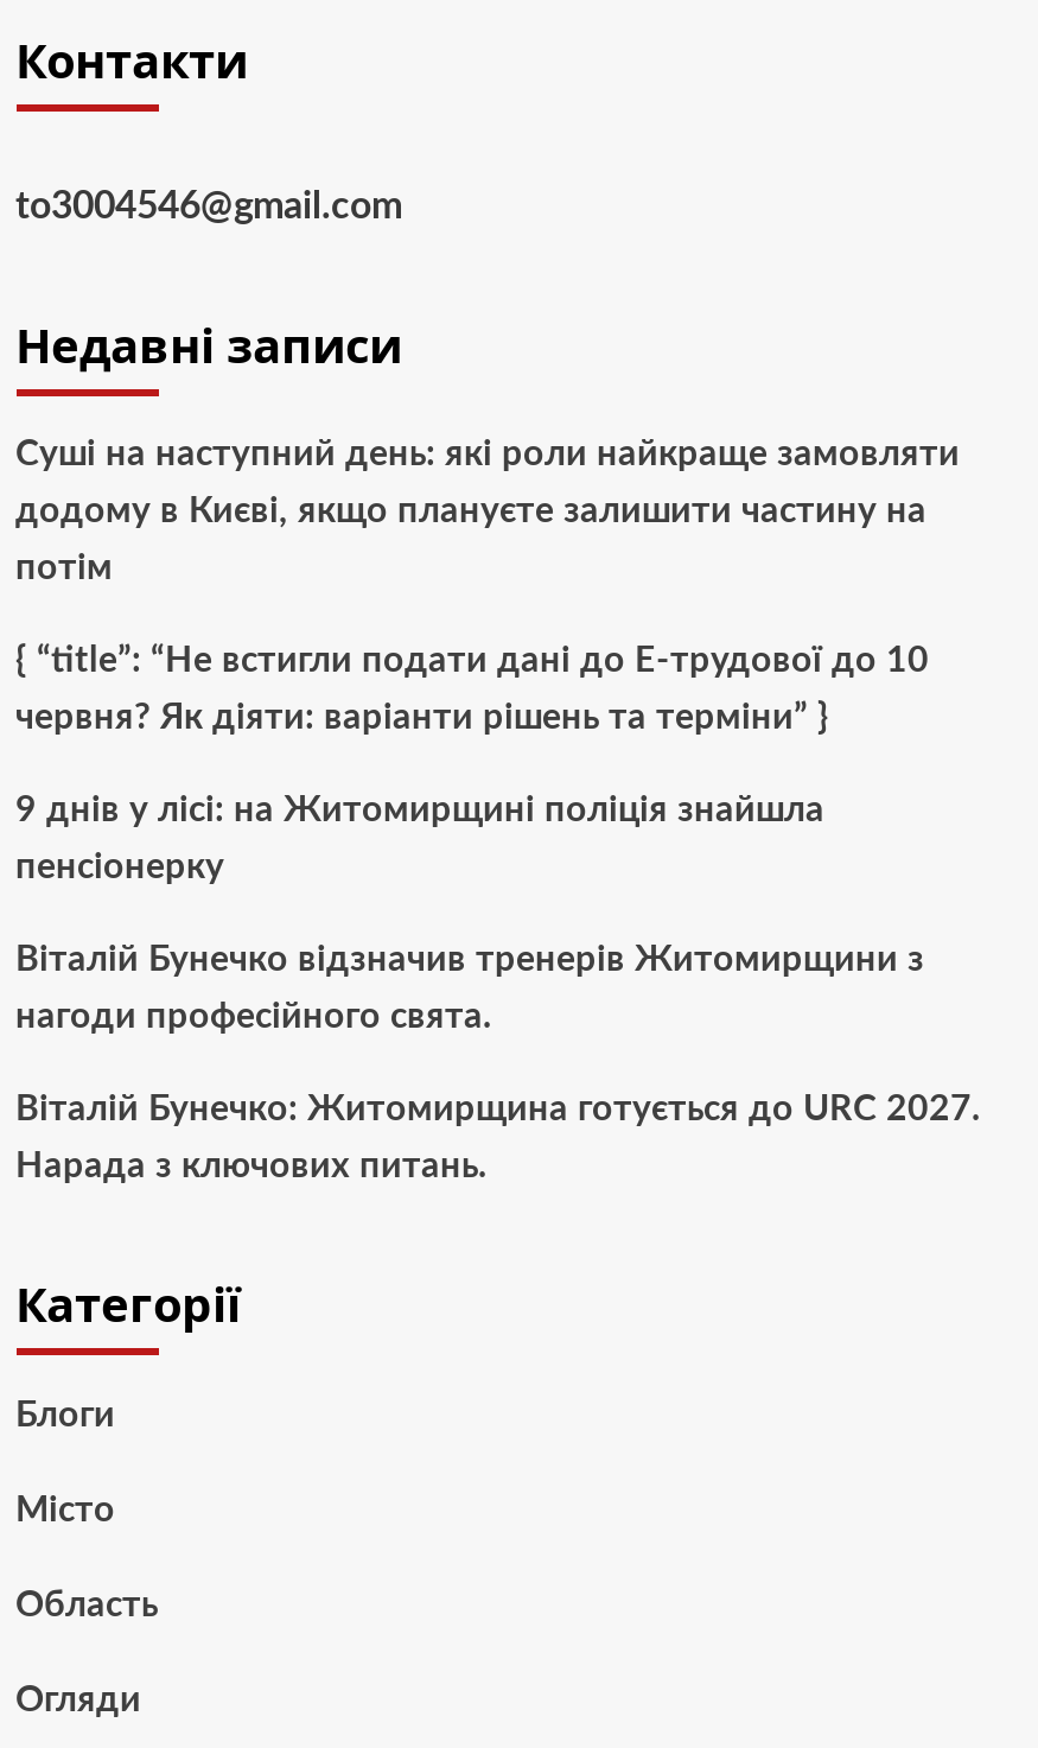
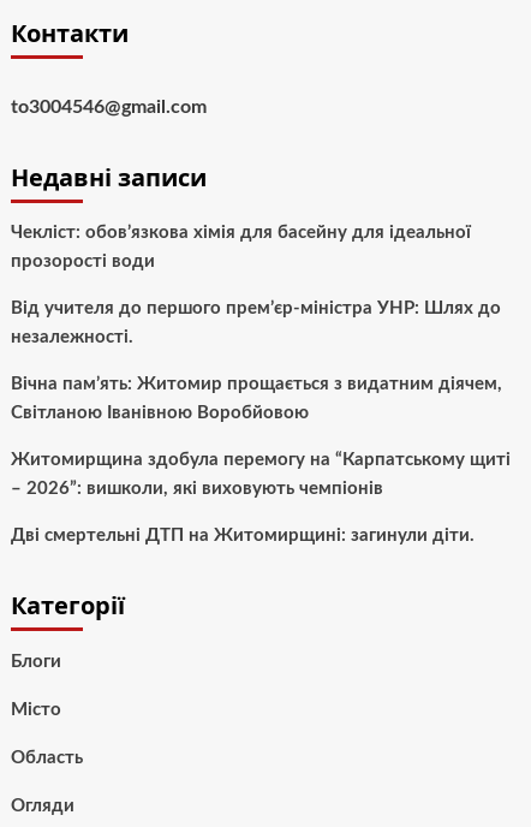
- Суші на наступний день: які роли найкраще замовляти
- додому в Києві, якщо плануєте залишити частину на
- потім
- { “title”: “Не встигли подати дані до Е-трудової до 10
- червня? Як діяти: варіанти рішень та терміни” }
- 9 днів у лісі: на Житомирщині поліція знайшла
- пенсіонерку
- Віталій Бунечко відзначив тренерів Житомирщини з
- нагоди професійного свята.
- Віталій Бунечко: Житомирщина готується до URC 2027.
- Нарада з ключових питань.
+ Чекліст: обов’язкова хімія для басейну для ідеальної
+ прозорості води
+ Від учителя до першого прем’єр-міністра УНР: Шлях до
+ незалежності.
+ Вічна пам’ять: Житомир прощається з видатним діячем,
+ Світланою Іванівною Воробйовою
+ Житомирщина здобула перемогу на “Карпатському щиті
+ – 2026”: вишколи, які виховують чемпіонів
+ Дві смертельні ДТП на Житомирщині: загинули діти.
